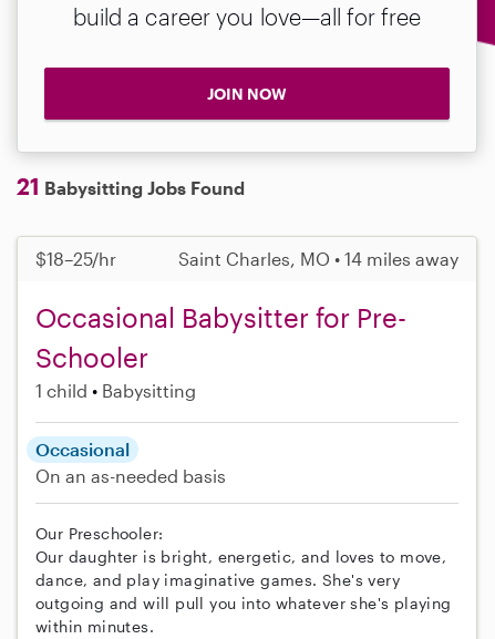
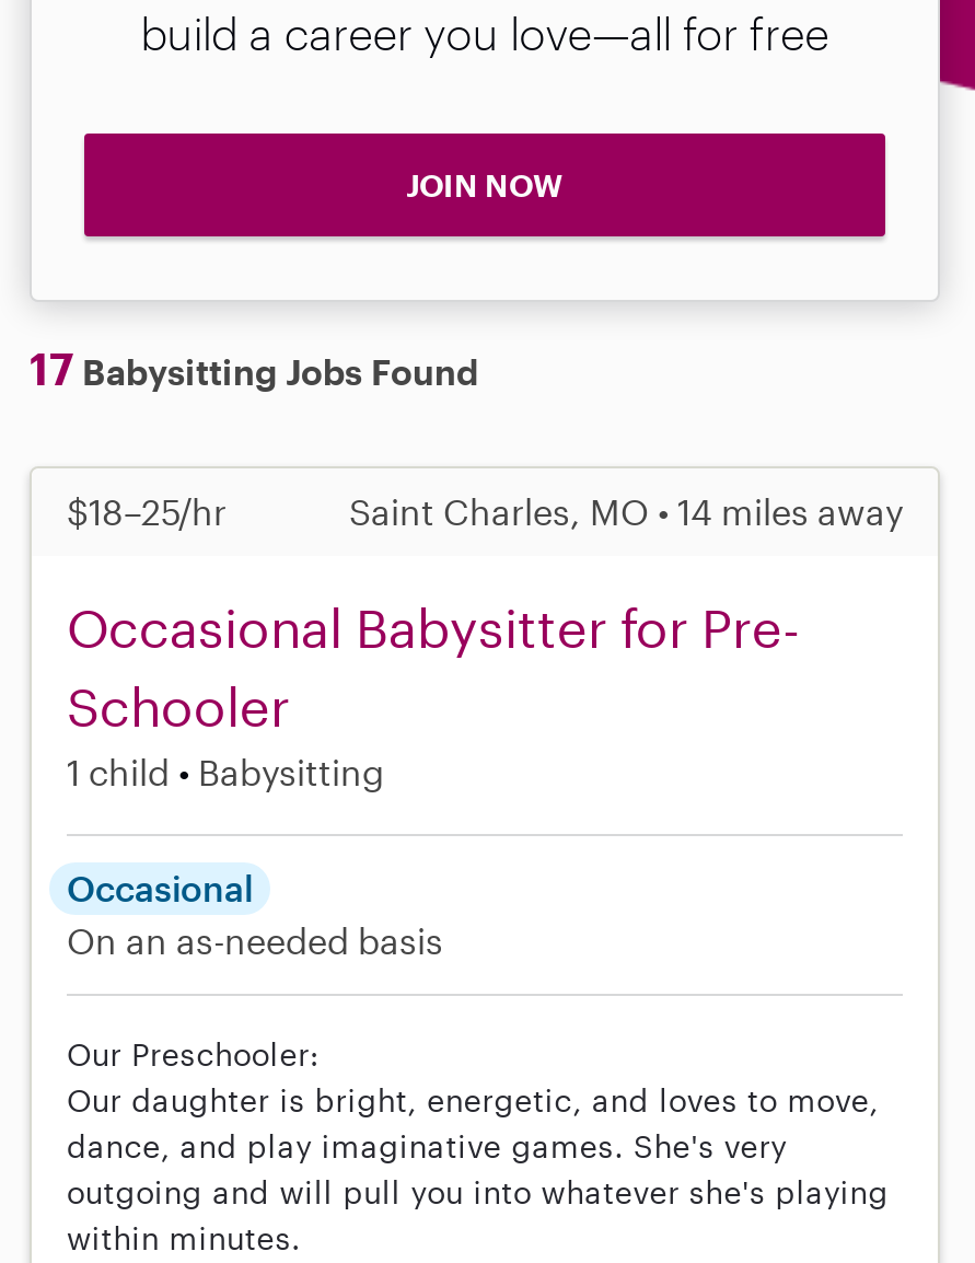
- 21 Babysitting Jobs Found
+ 17 Babysitting Jobs Found
